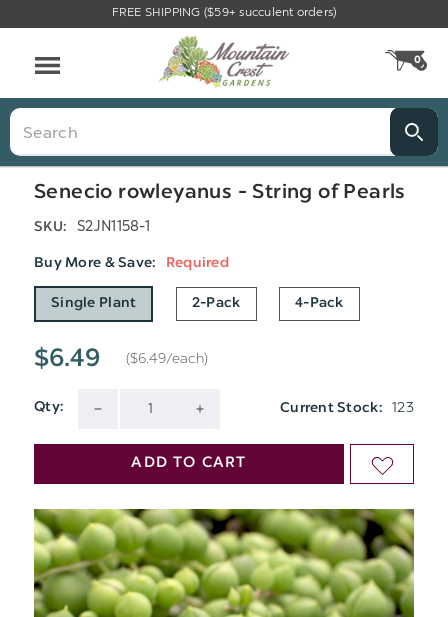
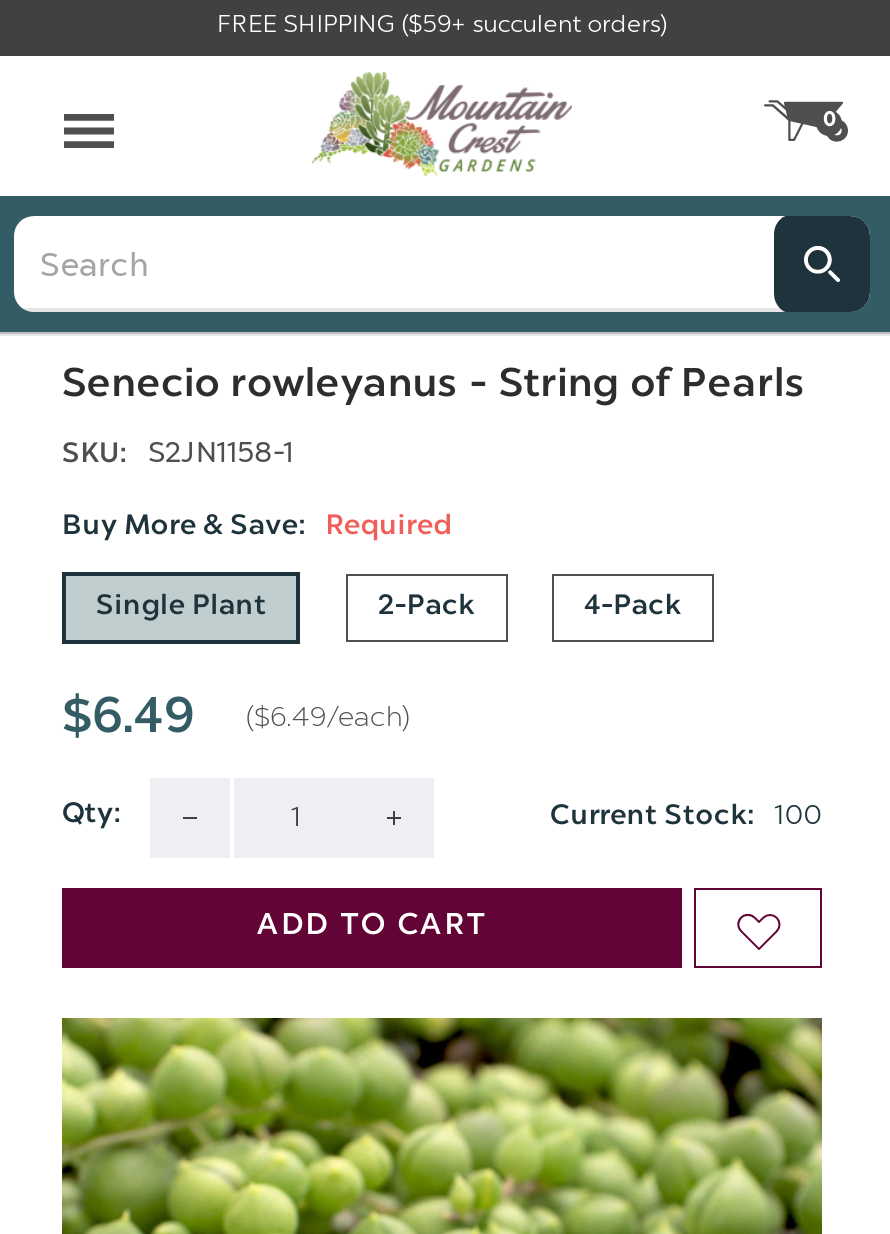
- Current Stock: 123
+ Current Stock: 100
